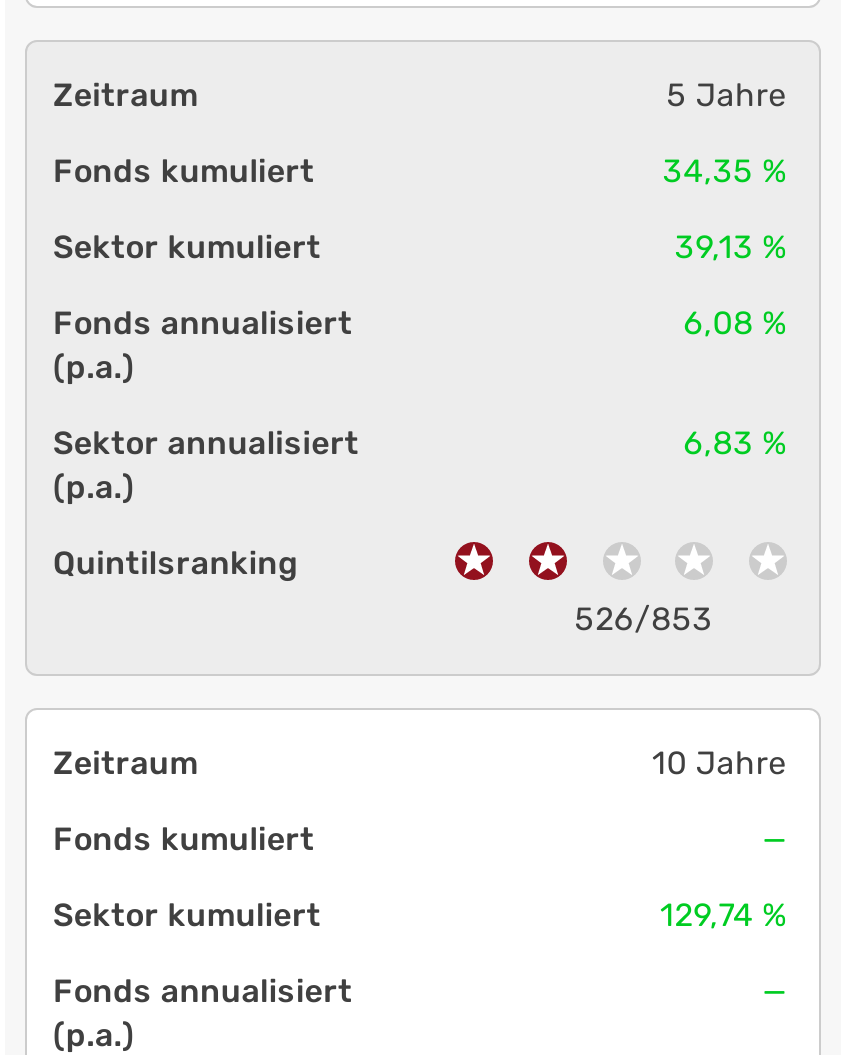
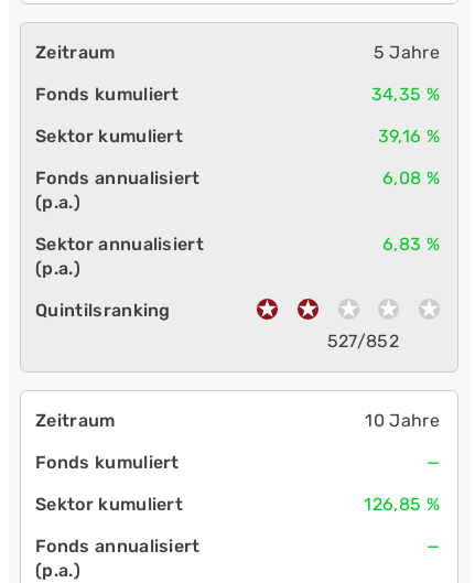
- 39,13 %
+ 39,16 %

- 526/853
+ 527/852

- 129,74 %
+ 126,85 %
